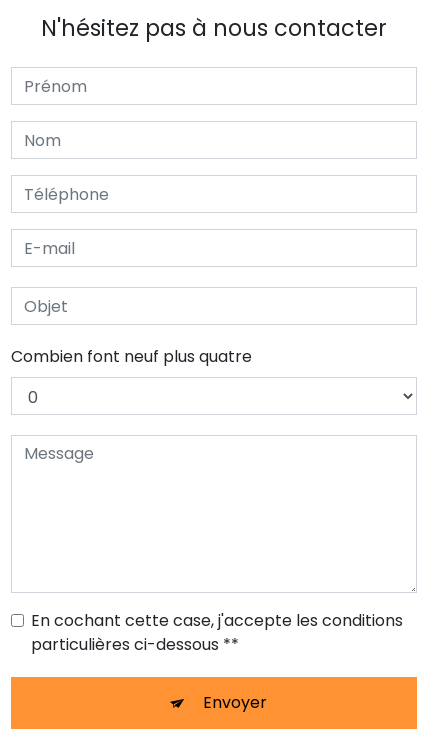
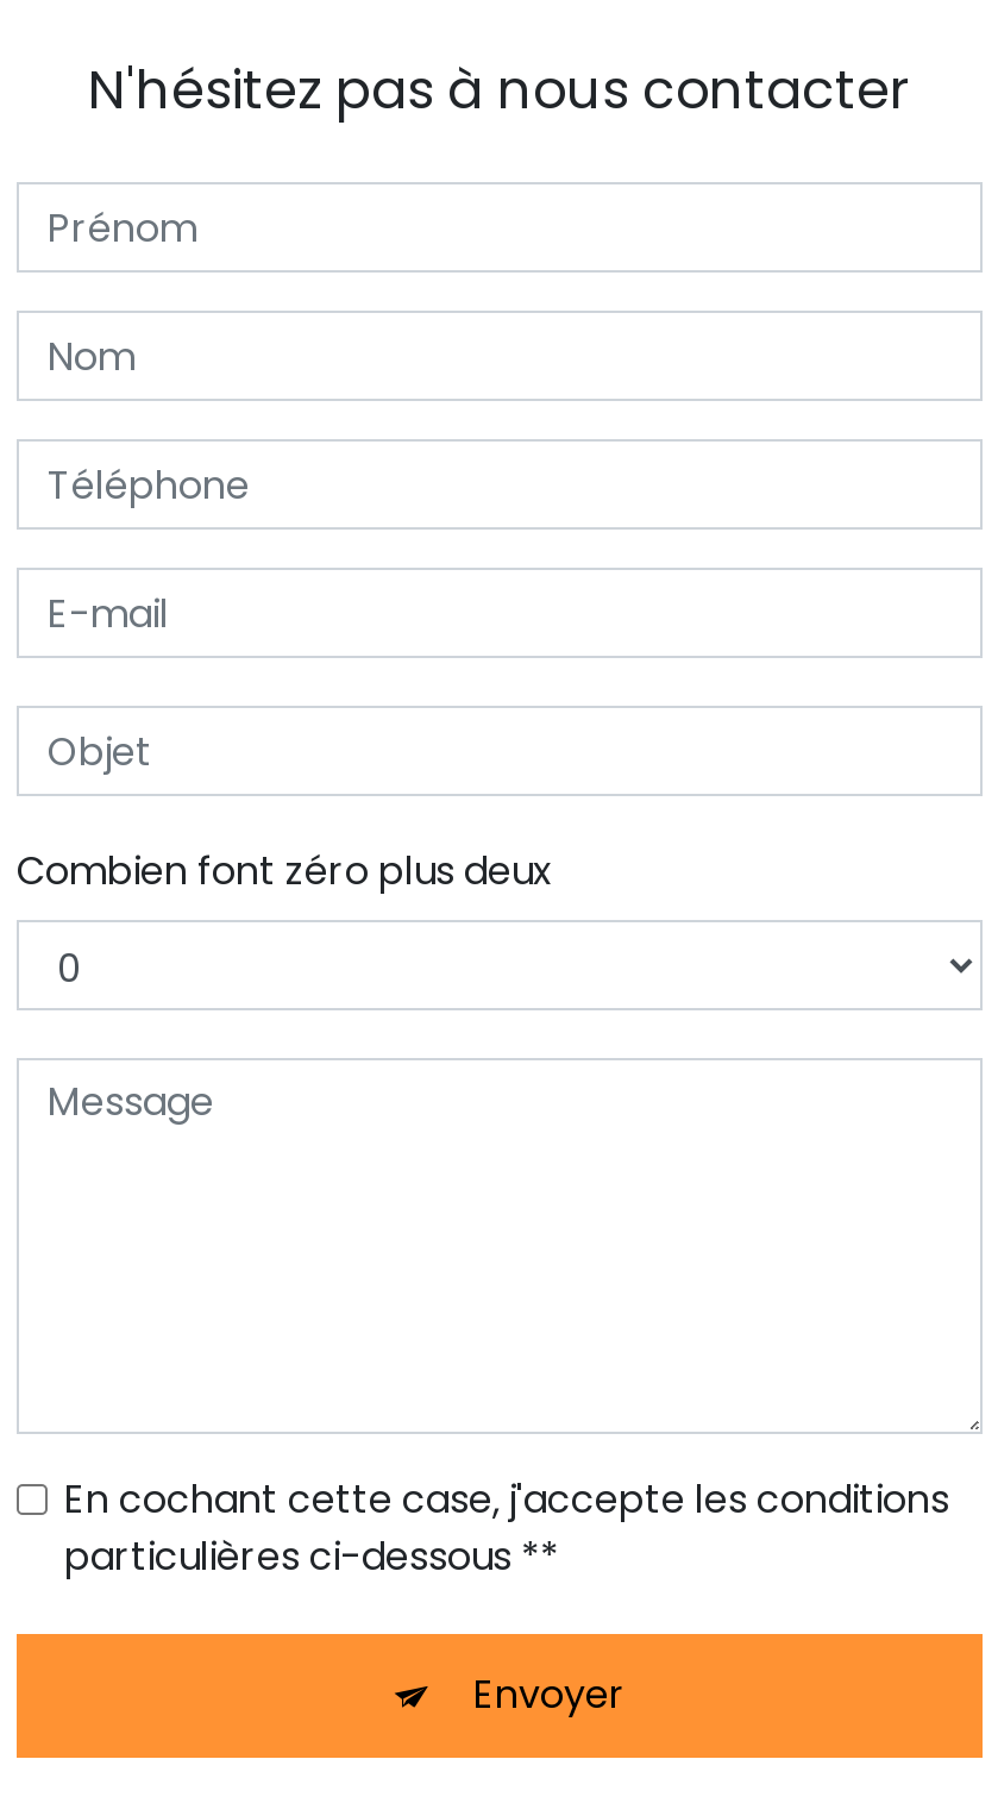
- Combien font neuf plus quatre
+ Combien font zéro plus deux
